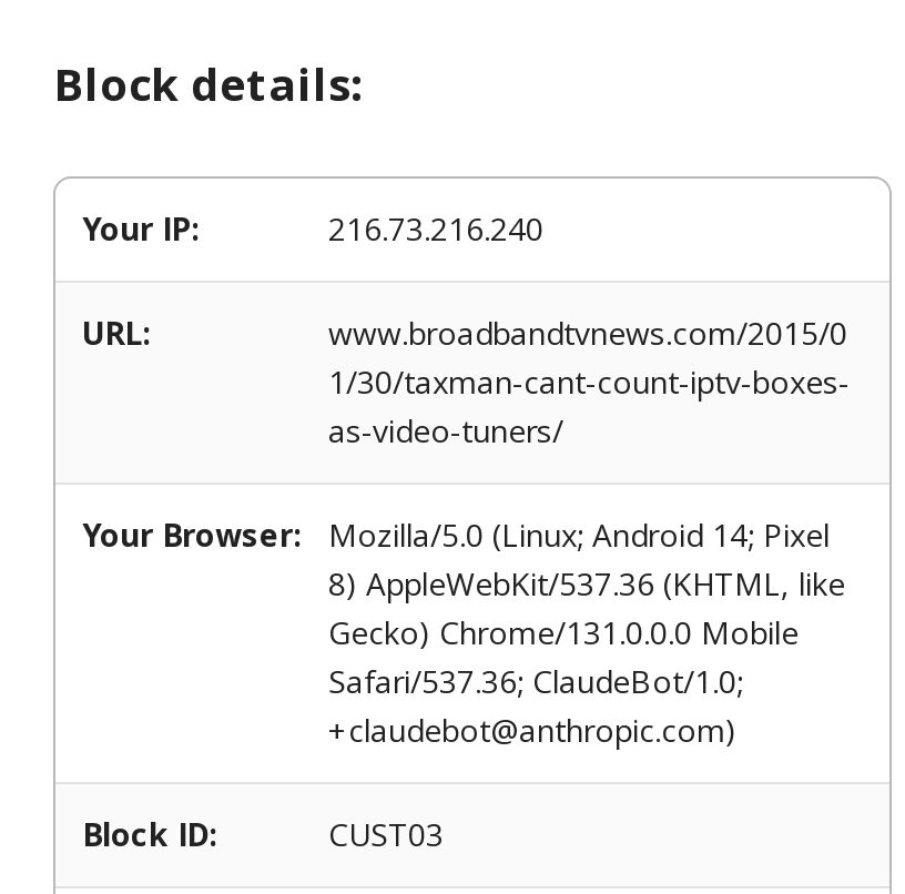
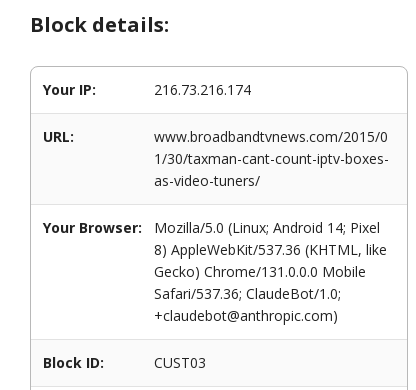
- 216.73.216.240
+ 216.73.216.174
